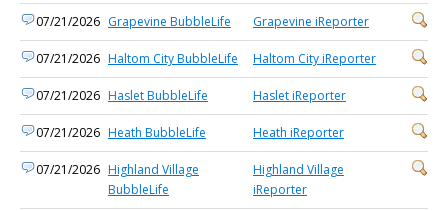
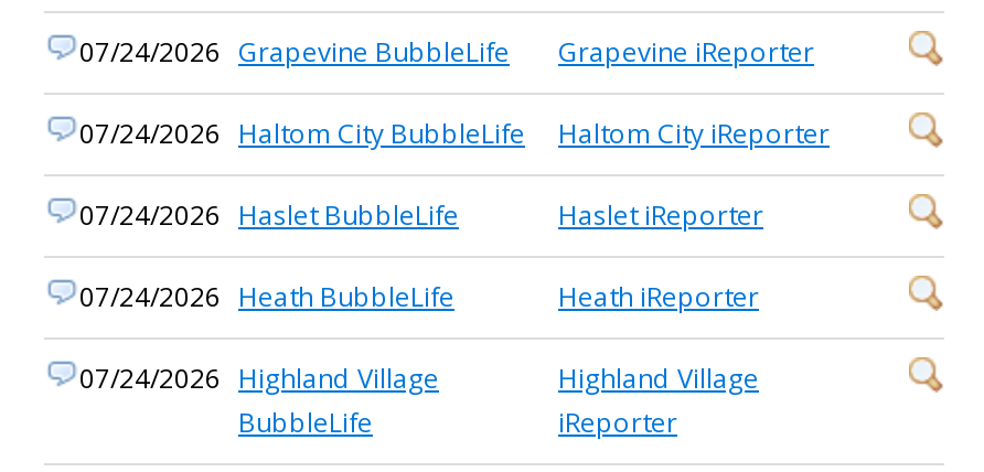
- 07/21/2026 Grapevine BubbleLife
+ 07/24/2026 Grapevine BubbleLife

- 07/21/2026 Haltom City BubbleLife
+ 07/24/2026 Haltom City BubbleLife

- 07/21/2026 Haslet BubbleLife
+ 07/24/2026 Haslet BubbleLife

- 07/21/2026 Heath BubbleLife
+ 07/24/2026 Heath BubbleLife

- 07/21/2026 Highland Village
+ 07/24/2026 Highland Village
